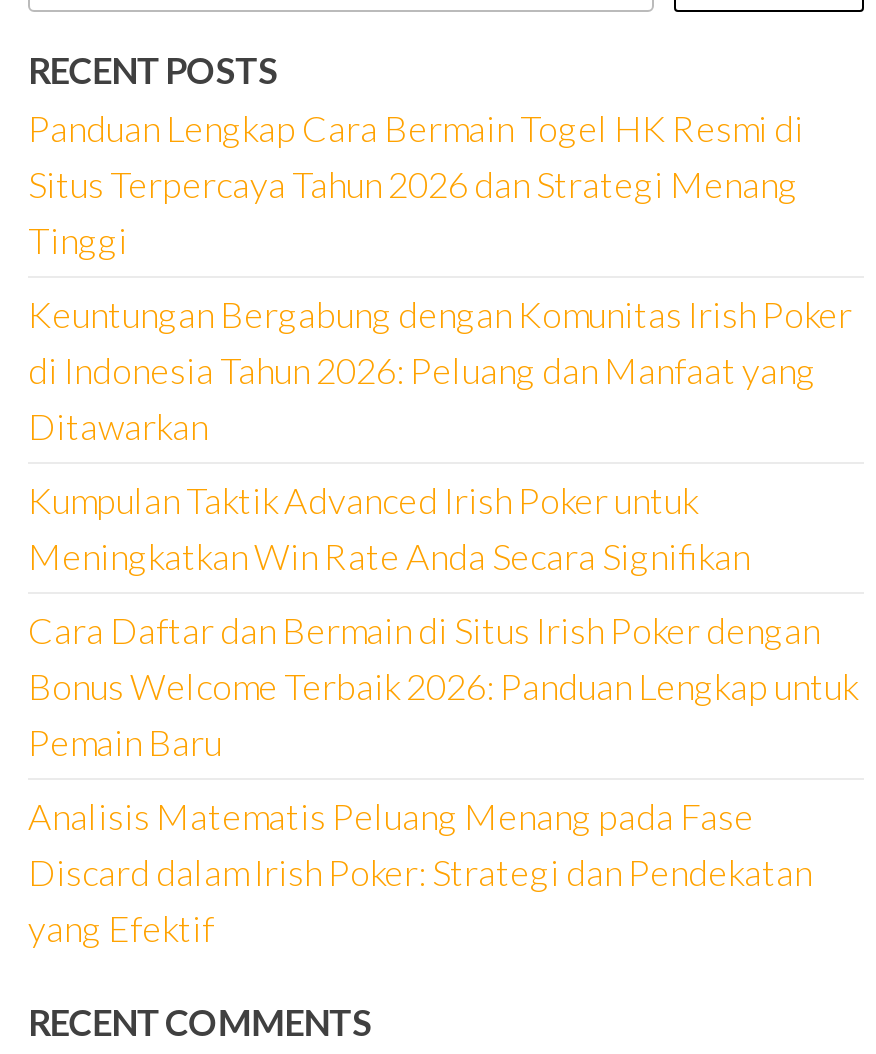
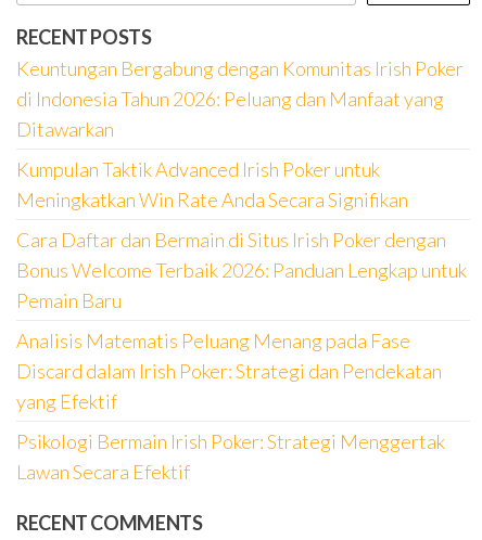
- Panduan Lengkap Cara Bermain Togel HK Resmi di
- Situs Terpercaya Tahun 2026 dan Strategi Menang
- Tinggi

moved up: Keuntungan Bergabung dengan Komunitas Irish Poker | di Indonesia Tahun 2026: Peluang dan Manfaat yang | Ditawarkan | ... | Discard dalam Irish Poker: Strategi dan Pendekatan | yang Efektif

+ Psikologi Bermain Irish Poker: Strategi Menggertak
+ Lawan Secara Efektif
